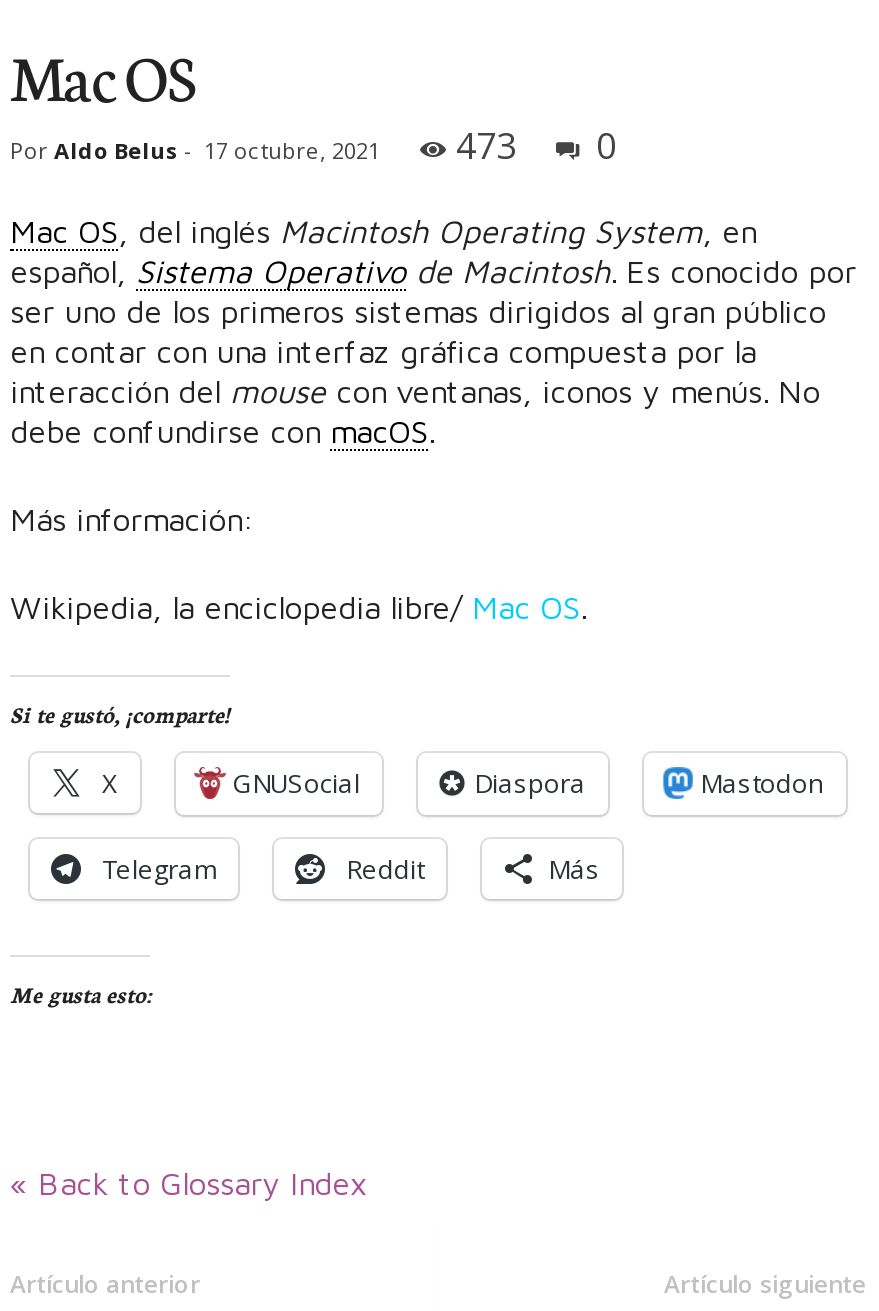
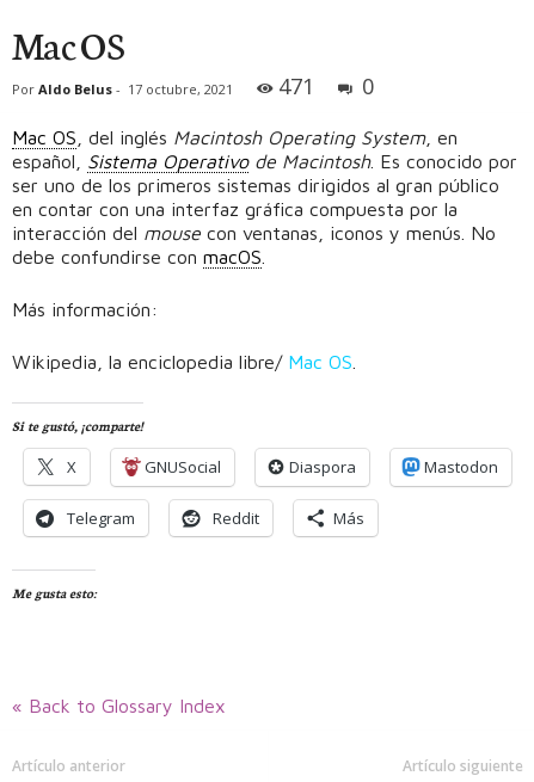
- 473 0
+ 471 0
